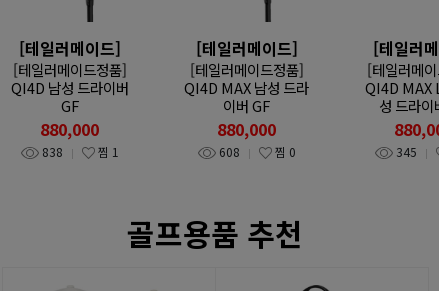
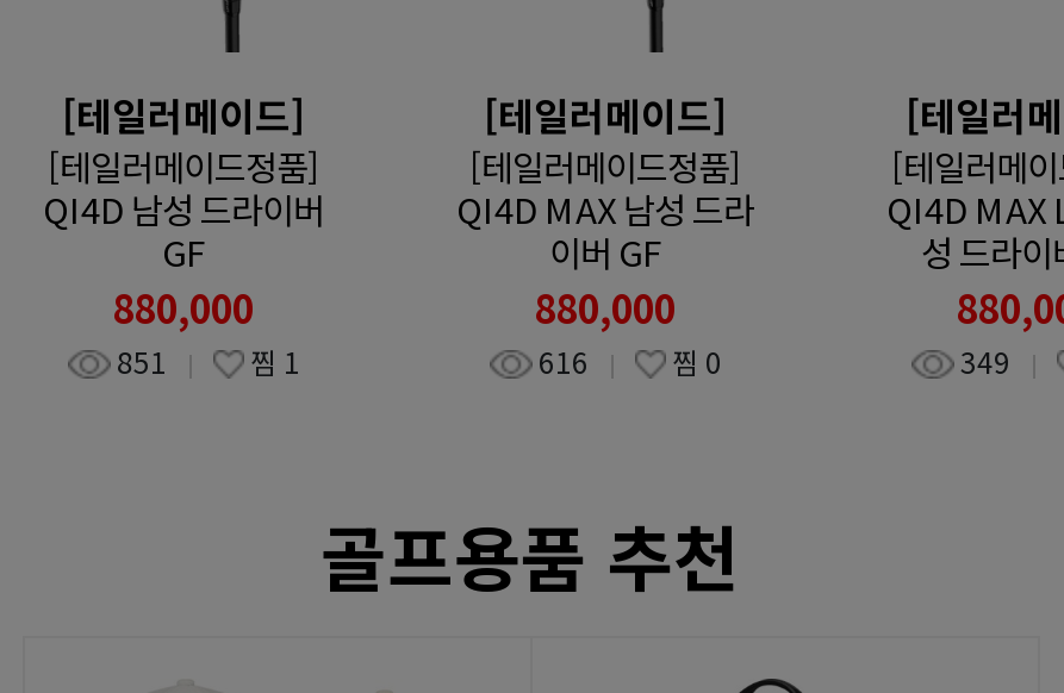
- 838 찜 1
+ 851 찜 1

- 608 찜 0
+ 616 찜 0

- 345
+ 349
